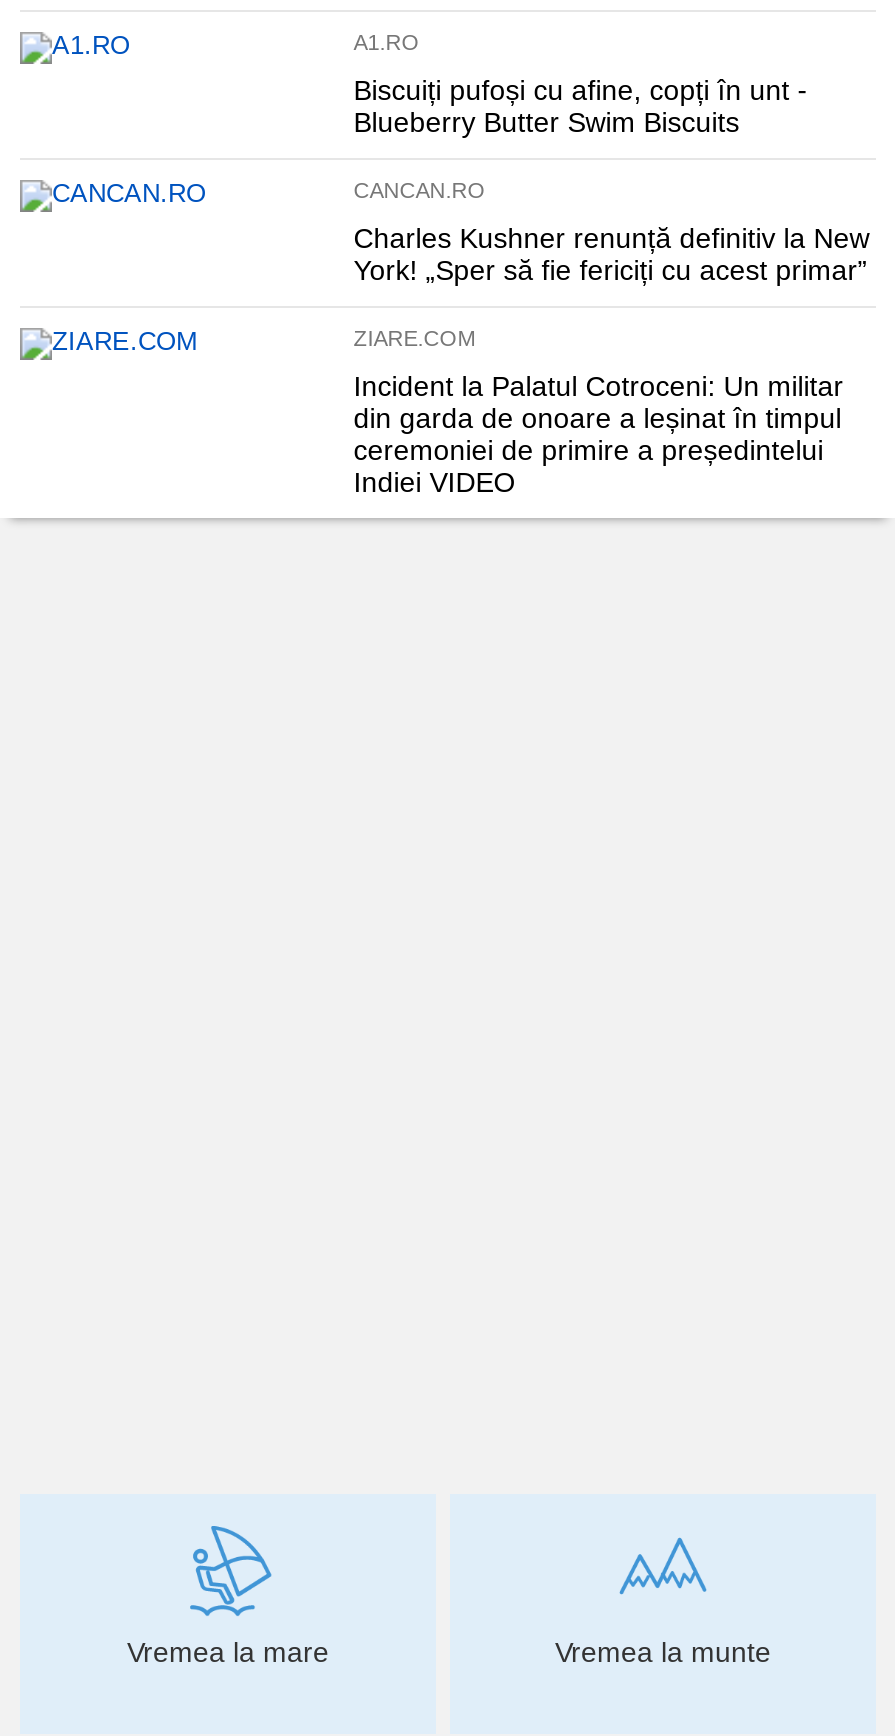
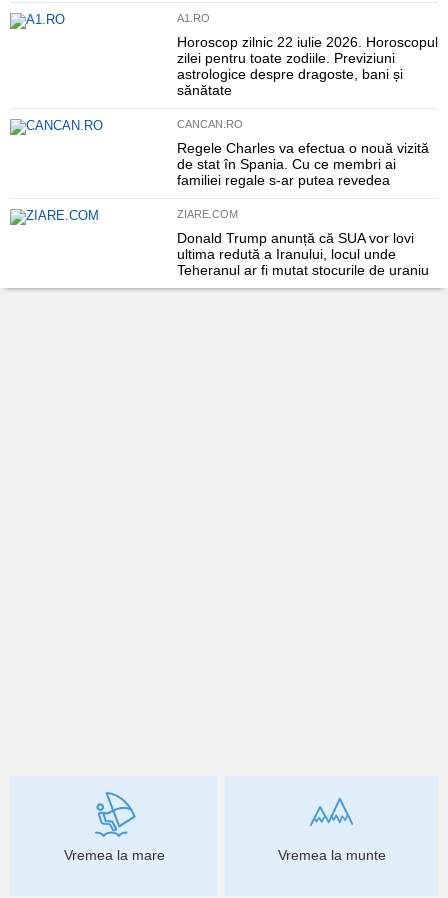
- Biscuiți pufoși cu afine, copți în unt -
- Blueberry Butter Swim Biscuits
+ Horoscop zilnic 22 iulie 2026. Horoscopul
+ zilei pentru toate zodiile. Previziuni
+ astrologice despre dragoste, bani și
+ sănătate

- Charles Kushner renunță definitiv la New
- York! „Sper să fie fericiți cu acest primar”
+ Regele Charles va efectua o nouă vizită
+ de stat în Spania. Cu ce membri ai
+ familiei regale s-ar putea revedea

moved down: ZIARE.COM

- Incident la Palatul Cotroceni: Un militar
- din garda de onoare a leșinat în timpul
- ceremoniei de primire a președintelui
- Indiei VIDEO
+ Donald Trump anunță că SUA vor lovi
+ ultima redută a Iranului, locul unde
+ Teheranul ar fi mutat stocurile de uraniu
